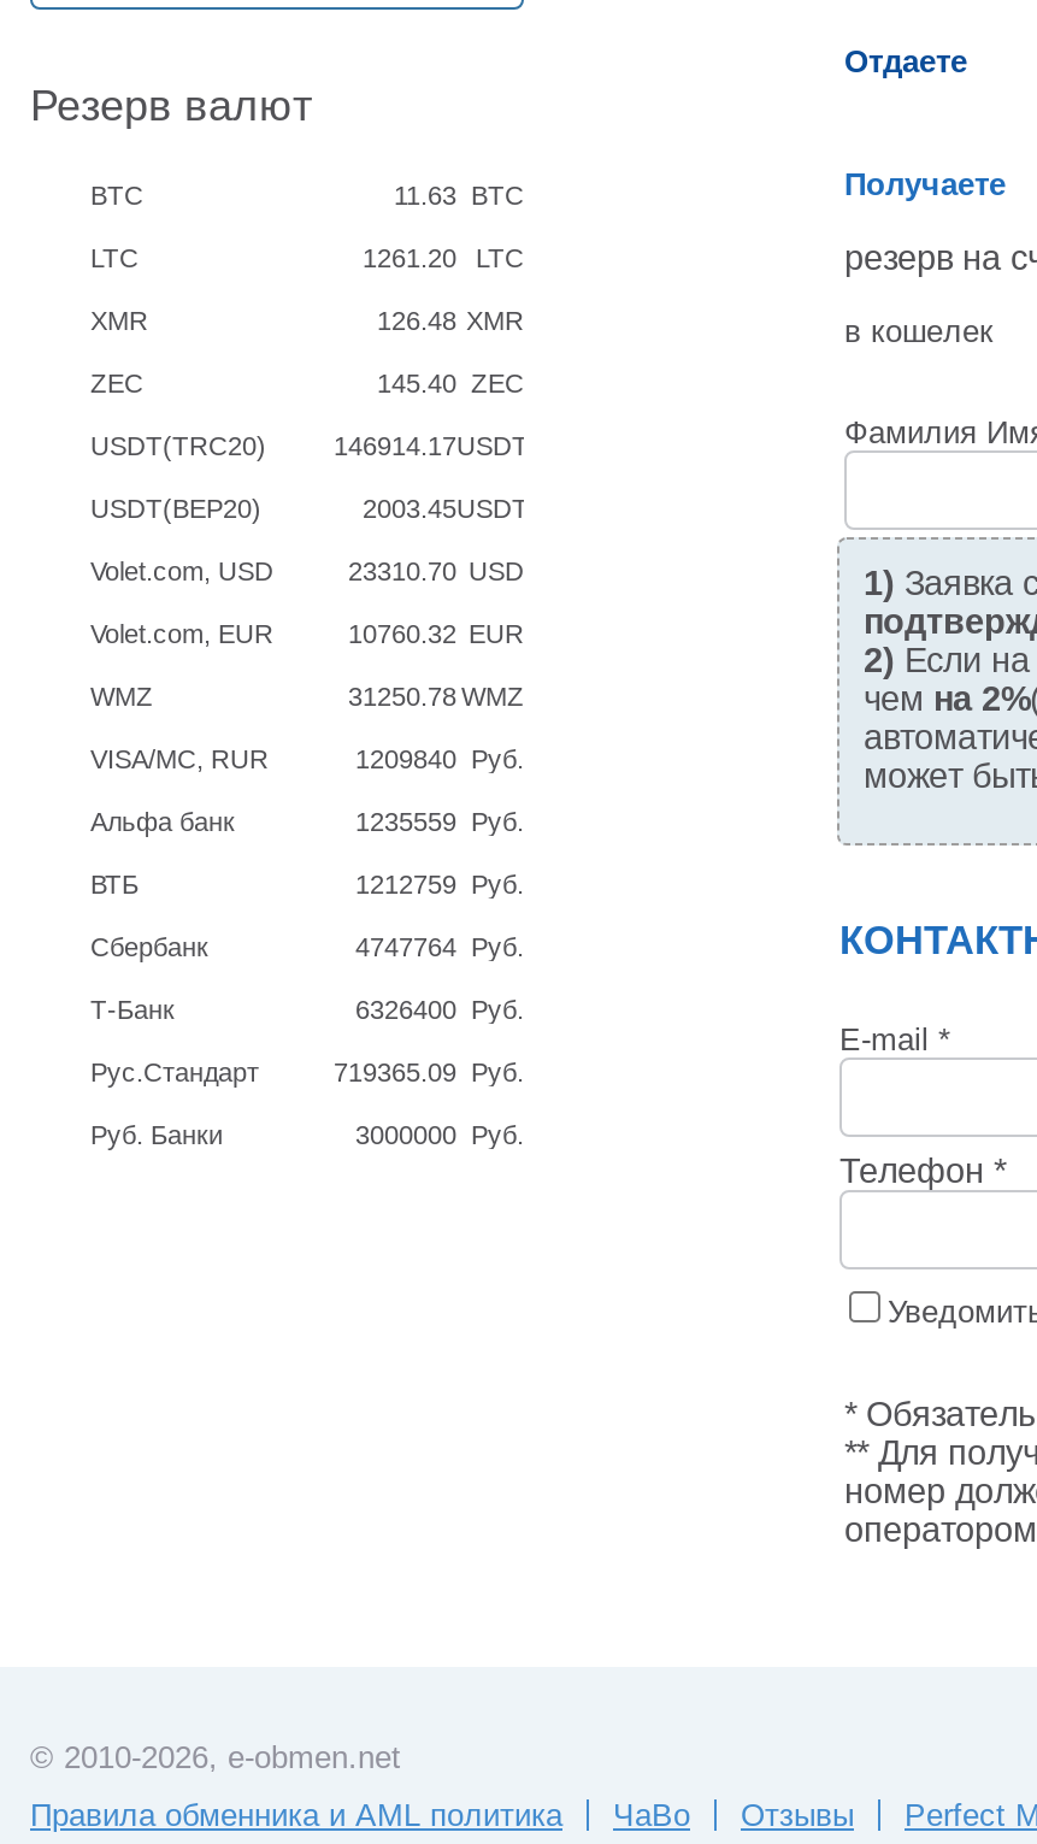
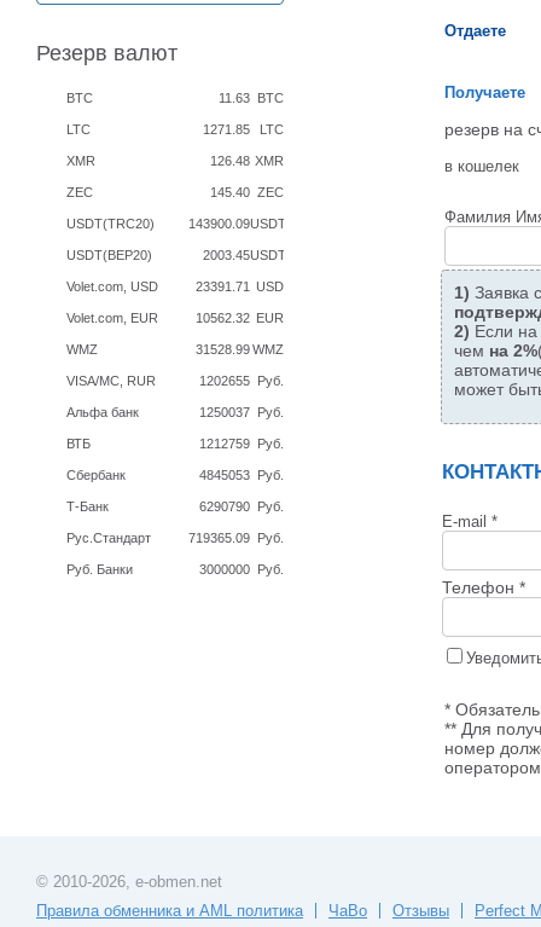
- 1261.20 LTC
+ 1271.85 LTC

- 146914.17 USDT
+ 143900.09 USDT

- 23310.70 USD
+ 23391.71 USD

- 10760.32 EUR
+ 10562.32 EUR

- 31250.78 WMZ
+ 31528.99 WMZ

- 1209840 Руб.
+ 1202655 Руб.

- 1235559 Руб.
+ 1250037 Руб.

- 4747764 Руб.
+ 4845053 Руб.

- 6326400 Руб.
+ 6290790 Руб.
